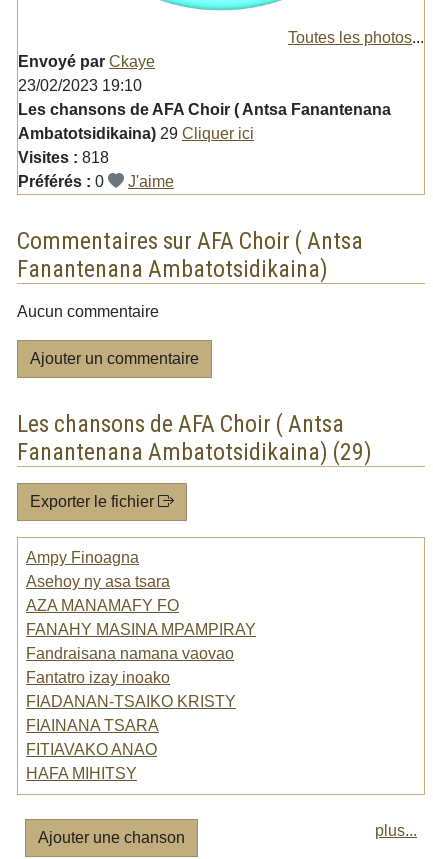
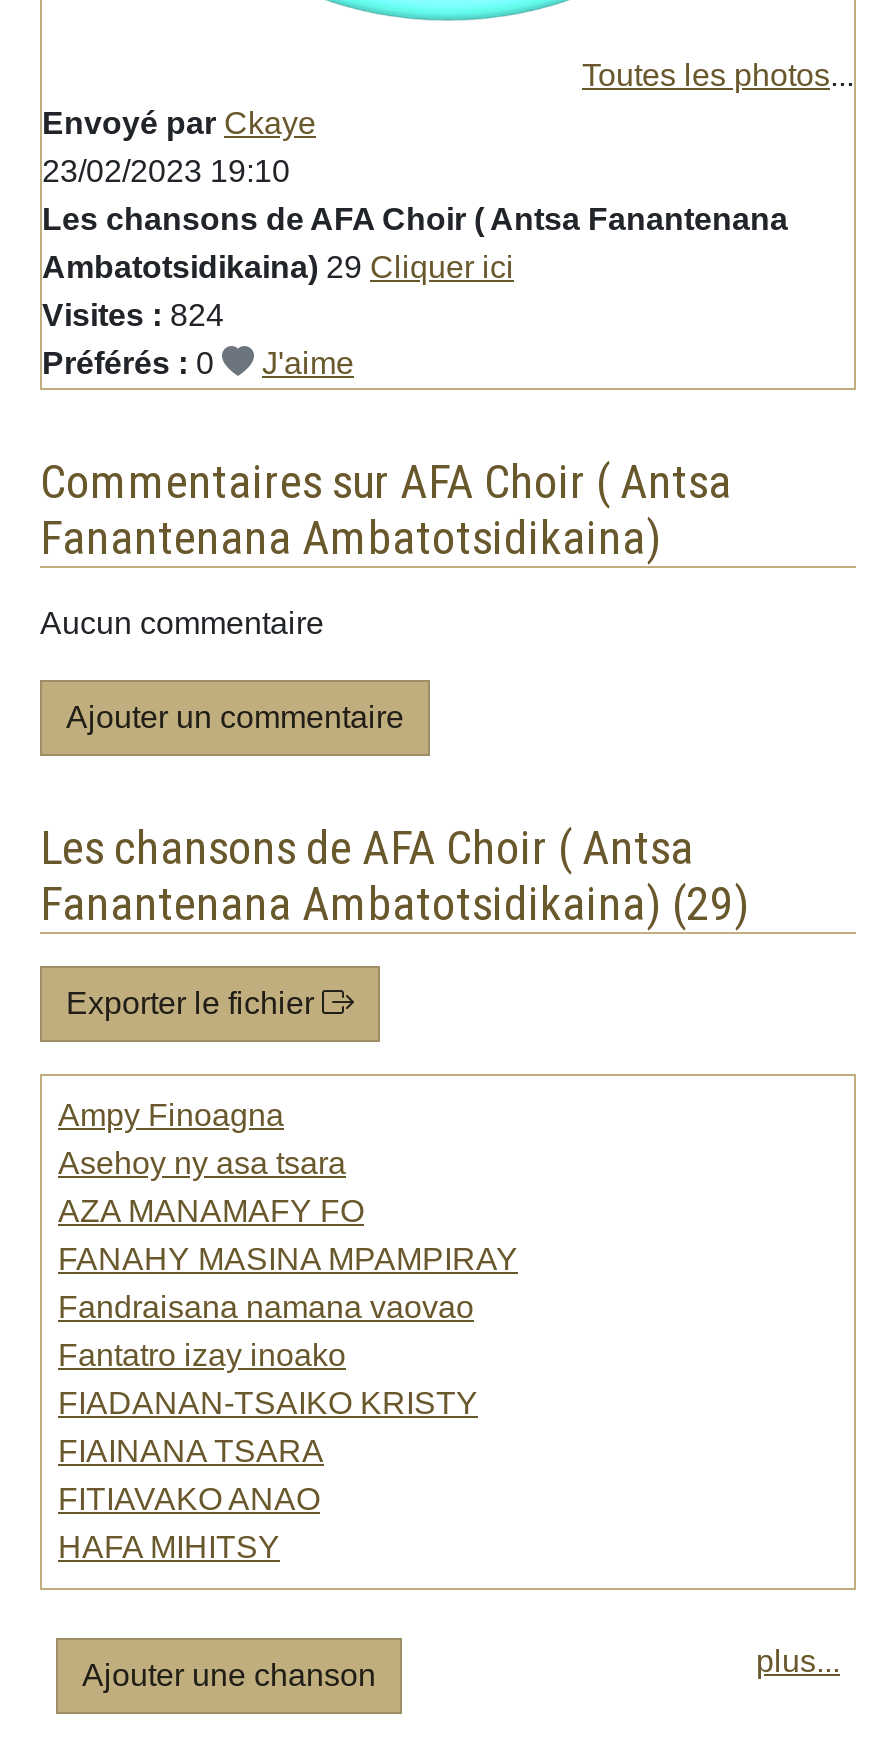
- Visites : 818
+ Visites : 824
